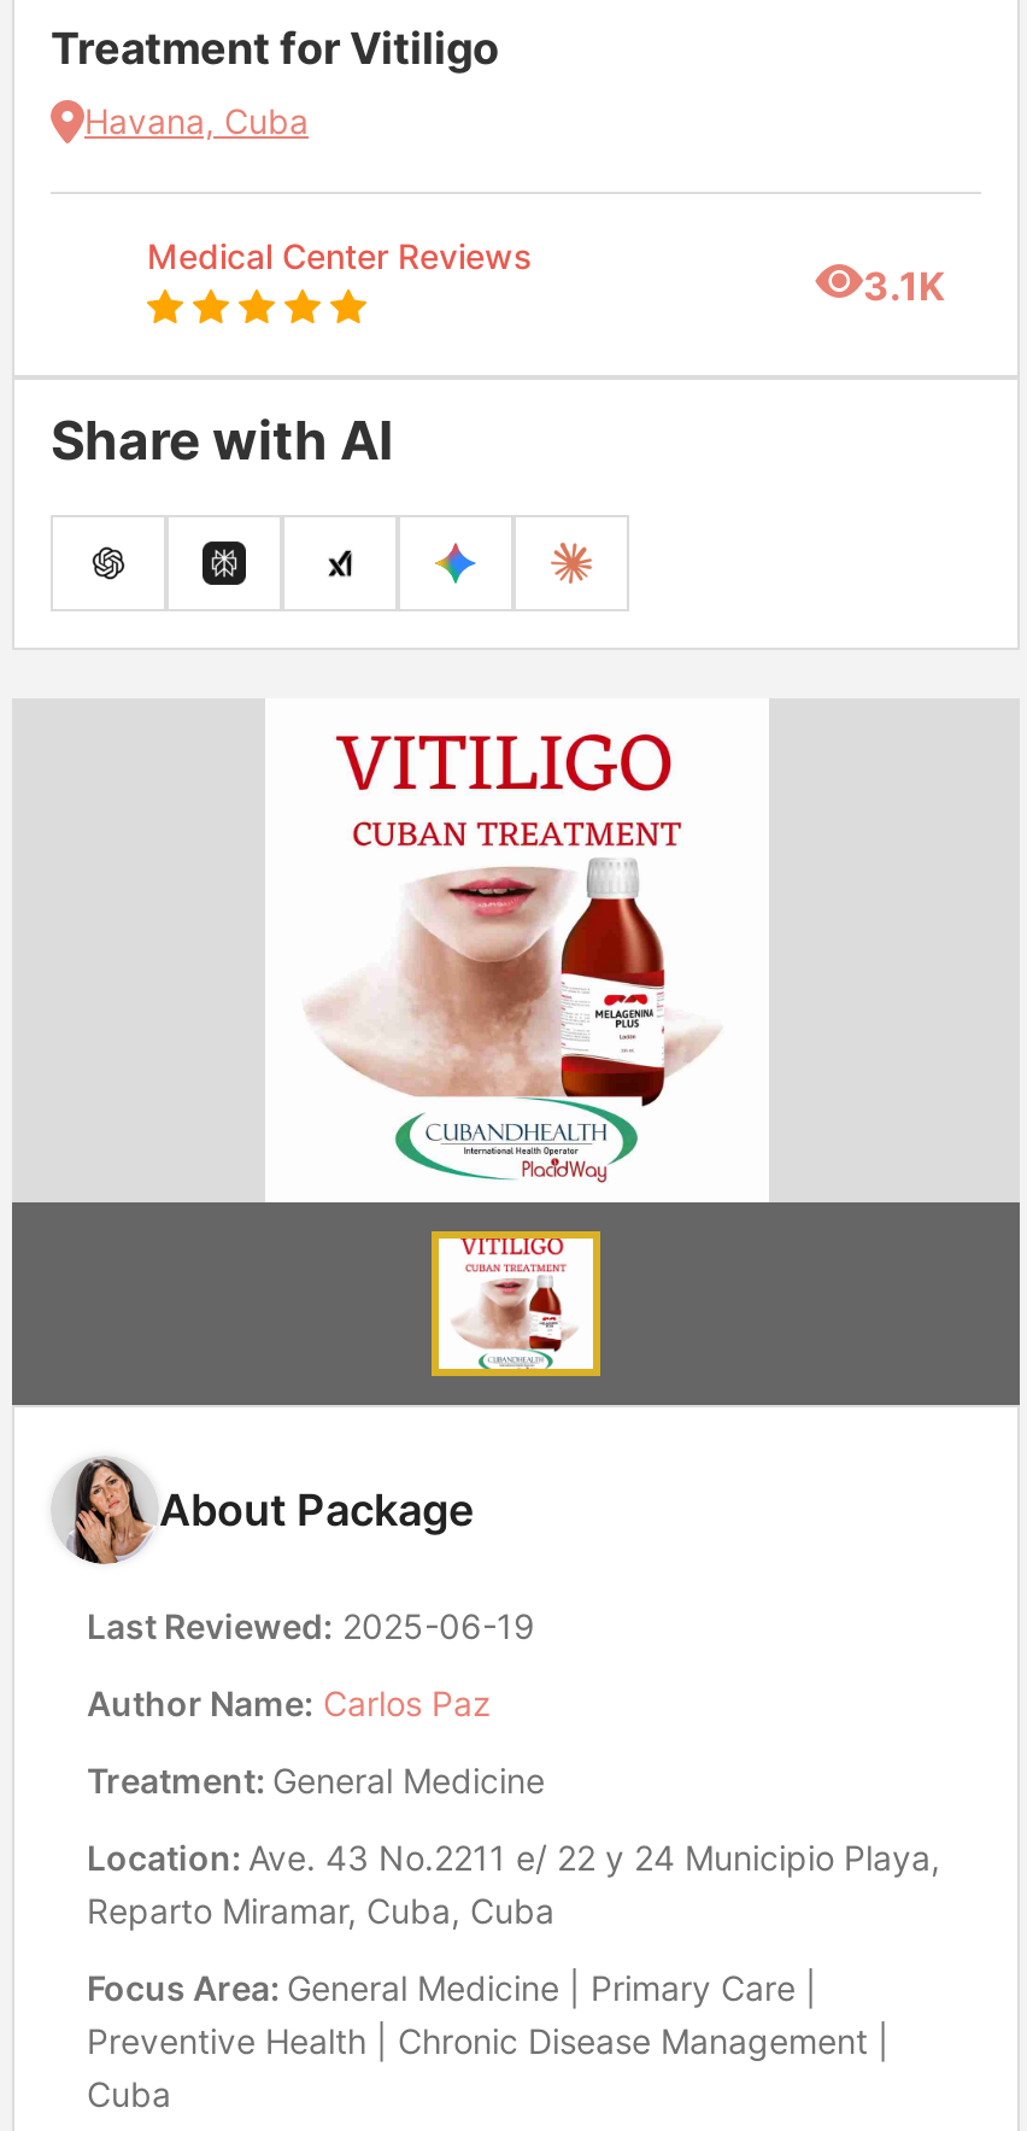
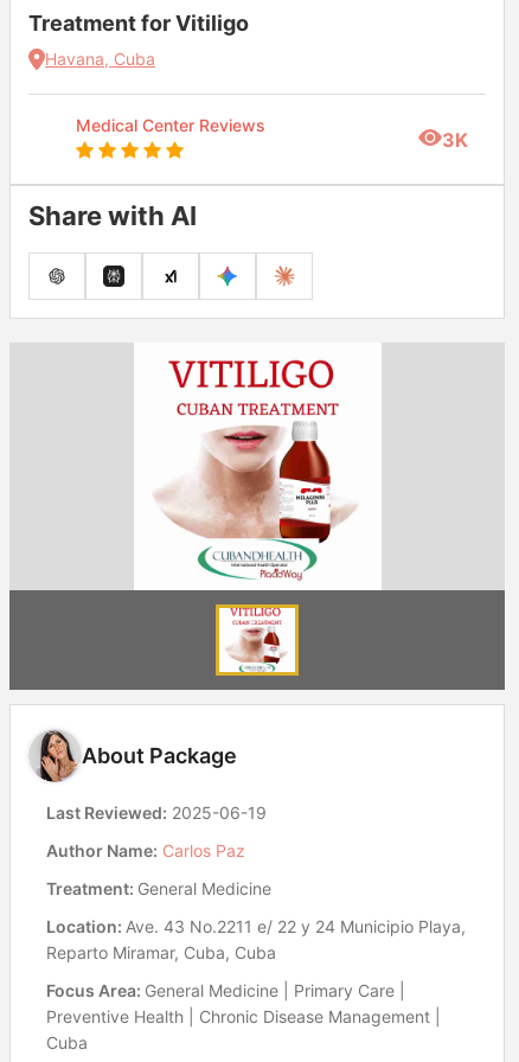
- 3.1K
+ 3K
